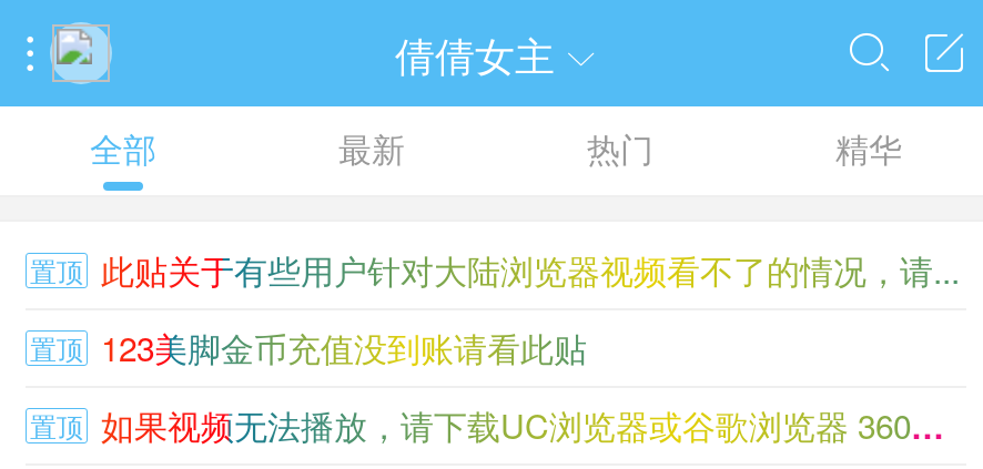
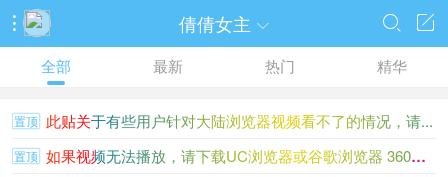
- 置顶 123美脚金币充值没到账请看此贴
